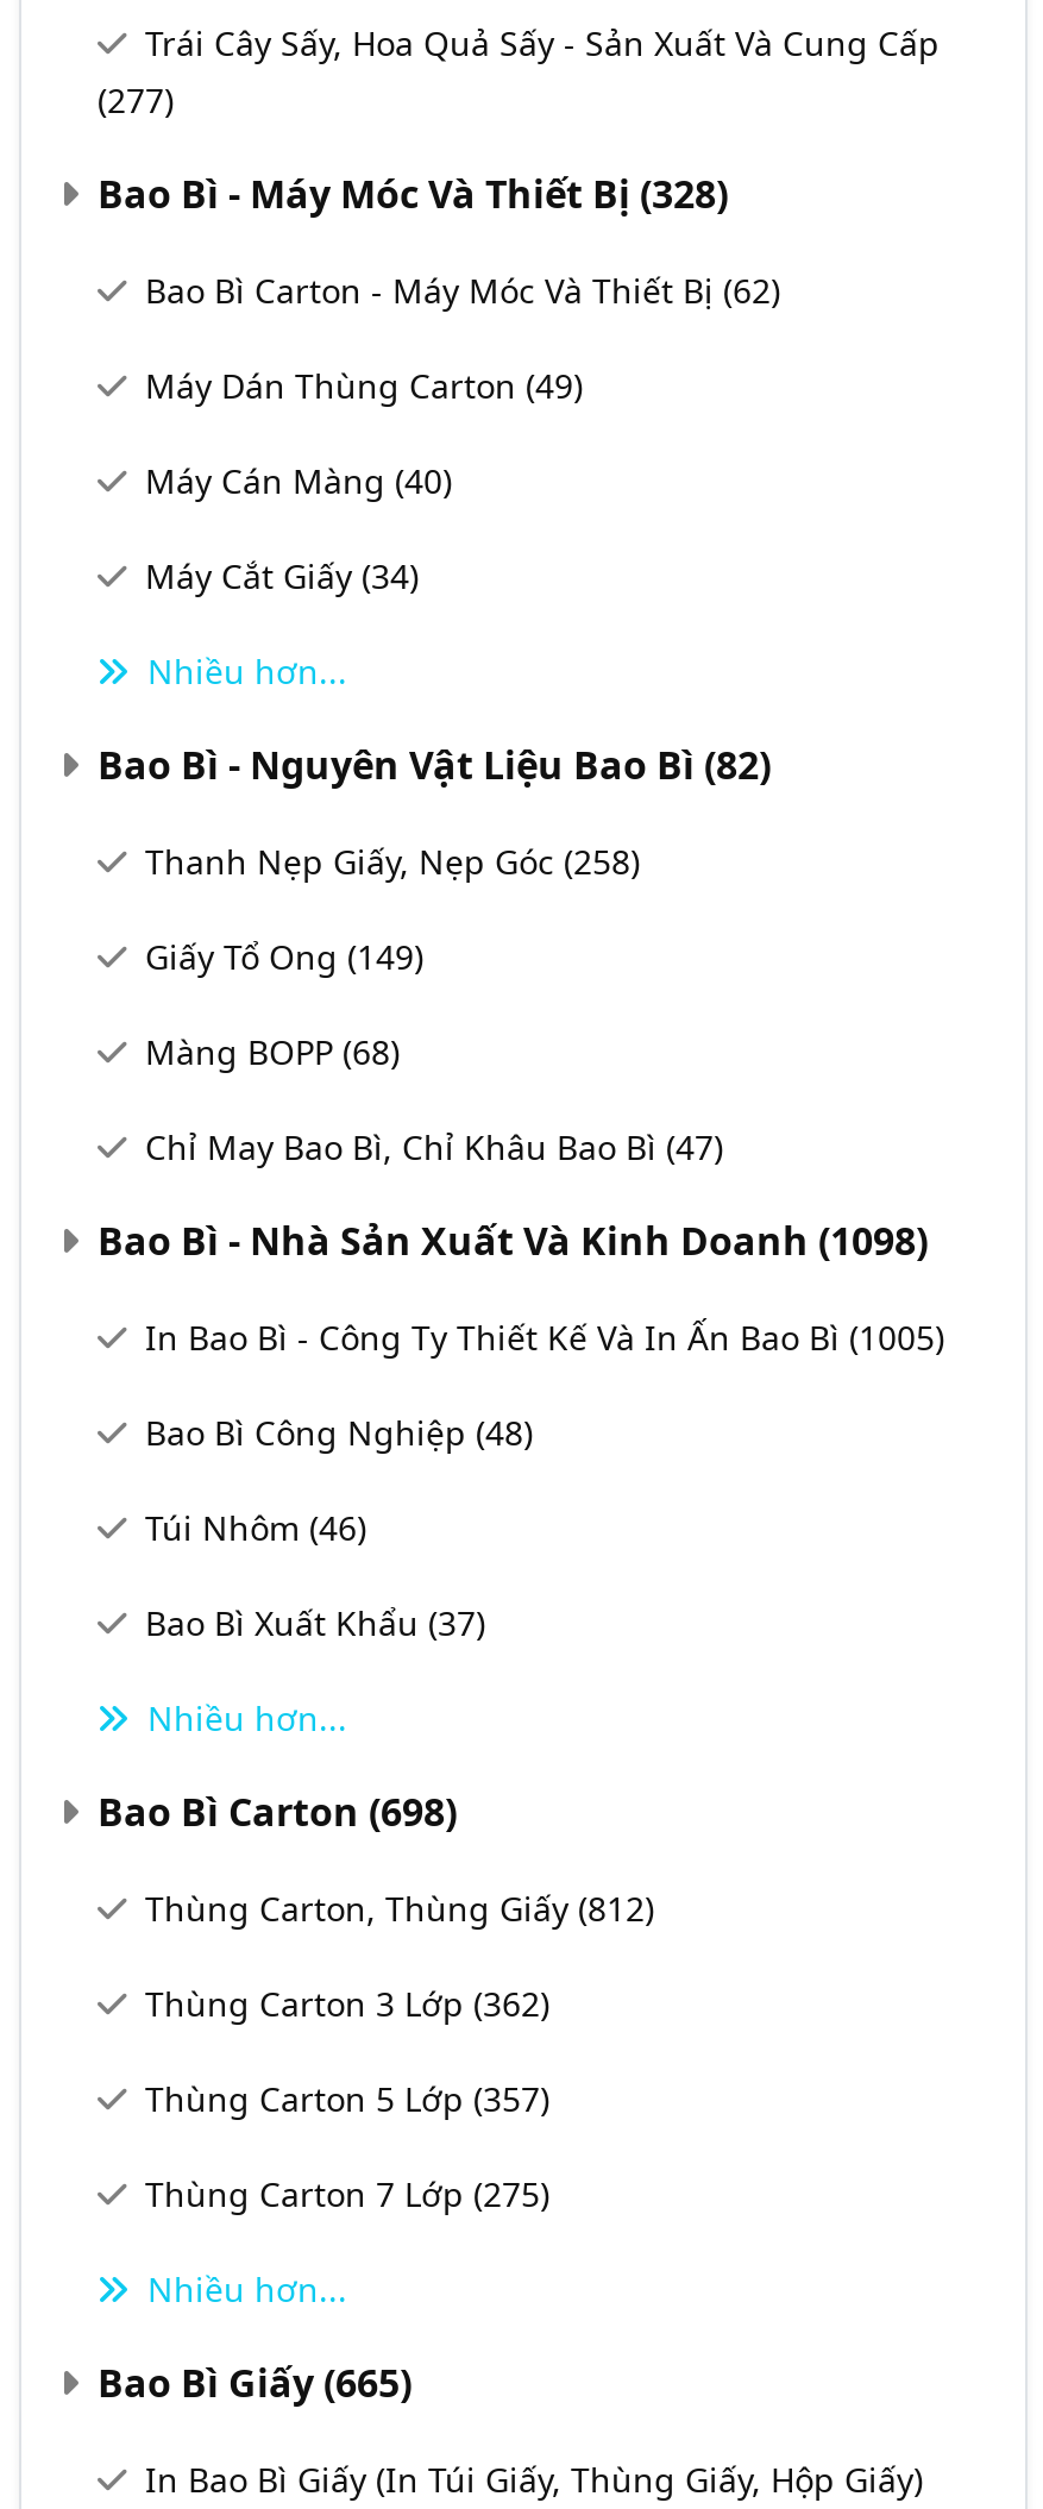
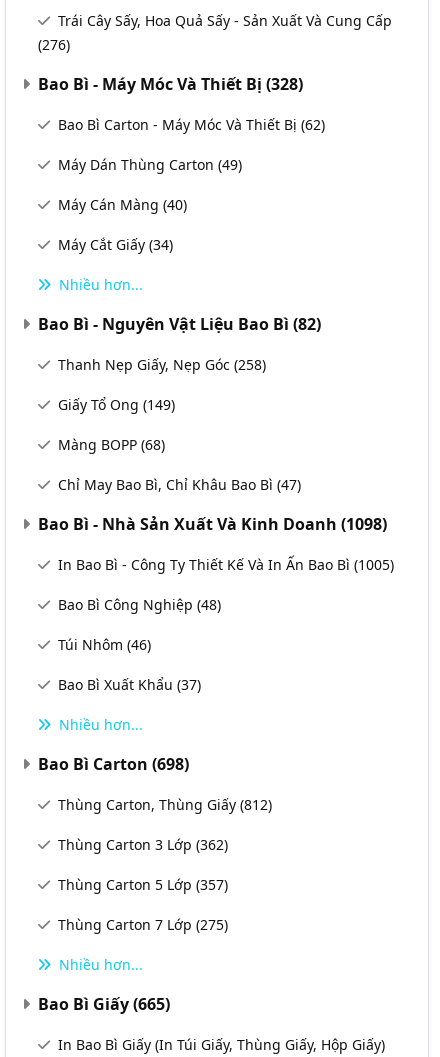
- (277)
+ (276)
